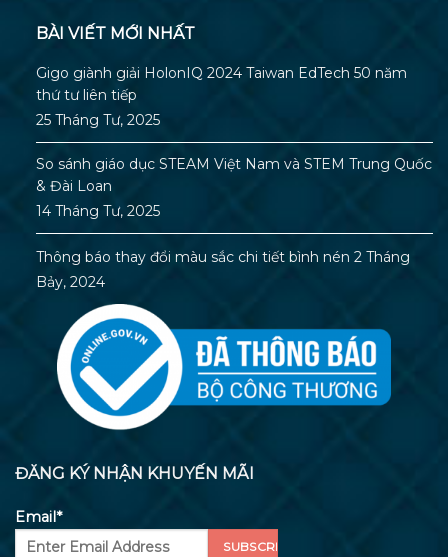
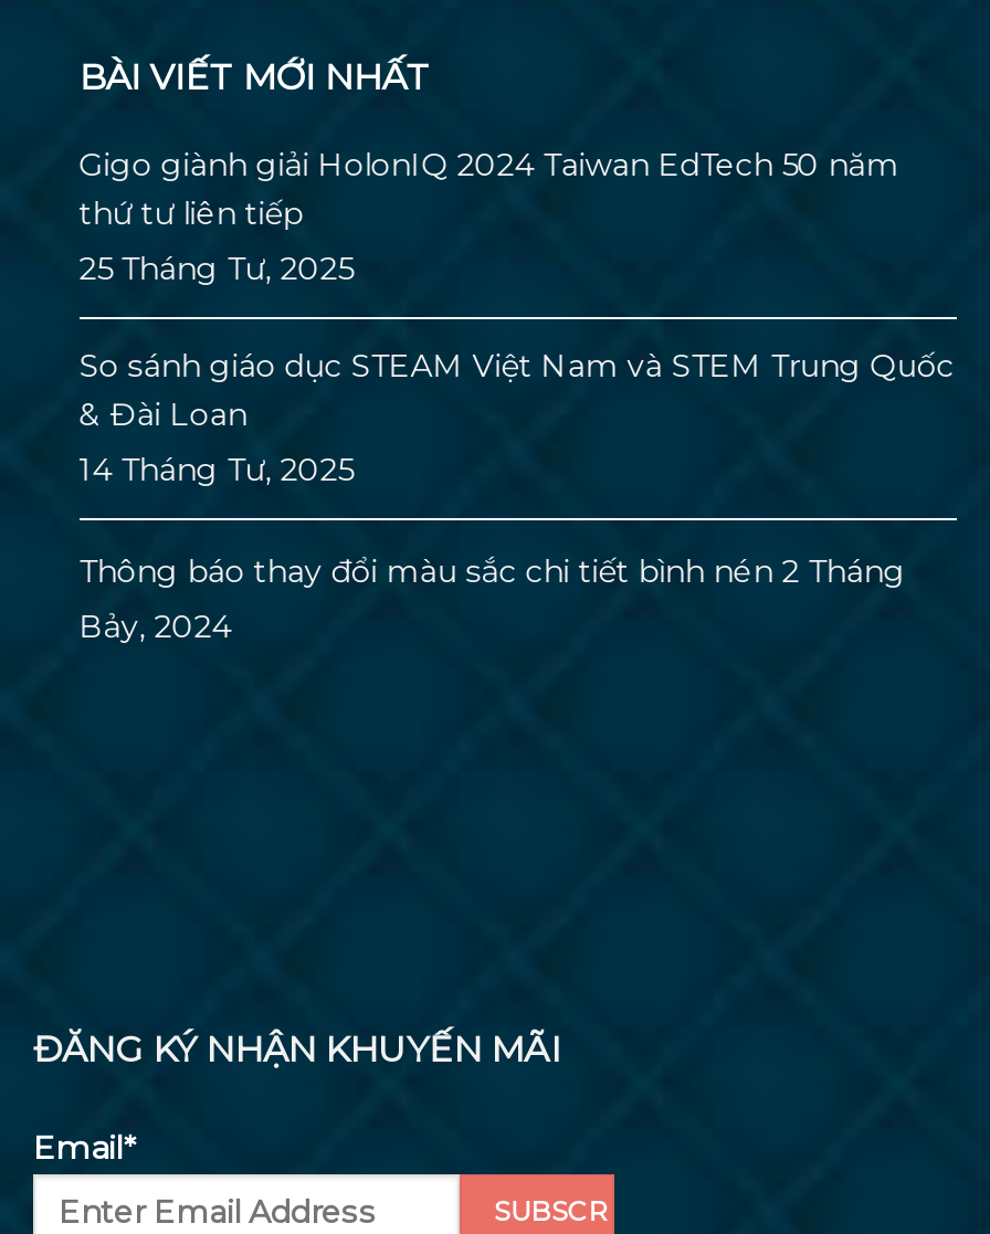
- [image]
